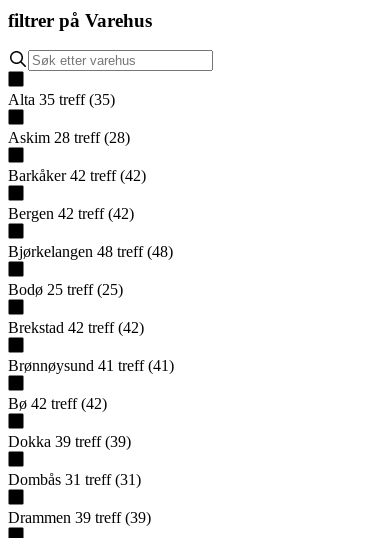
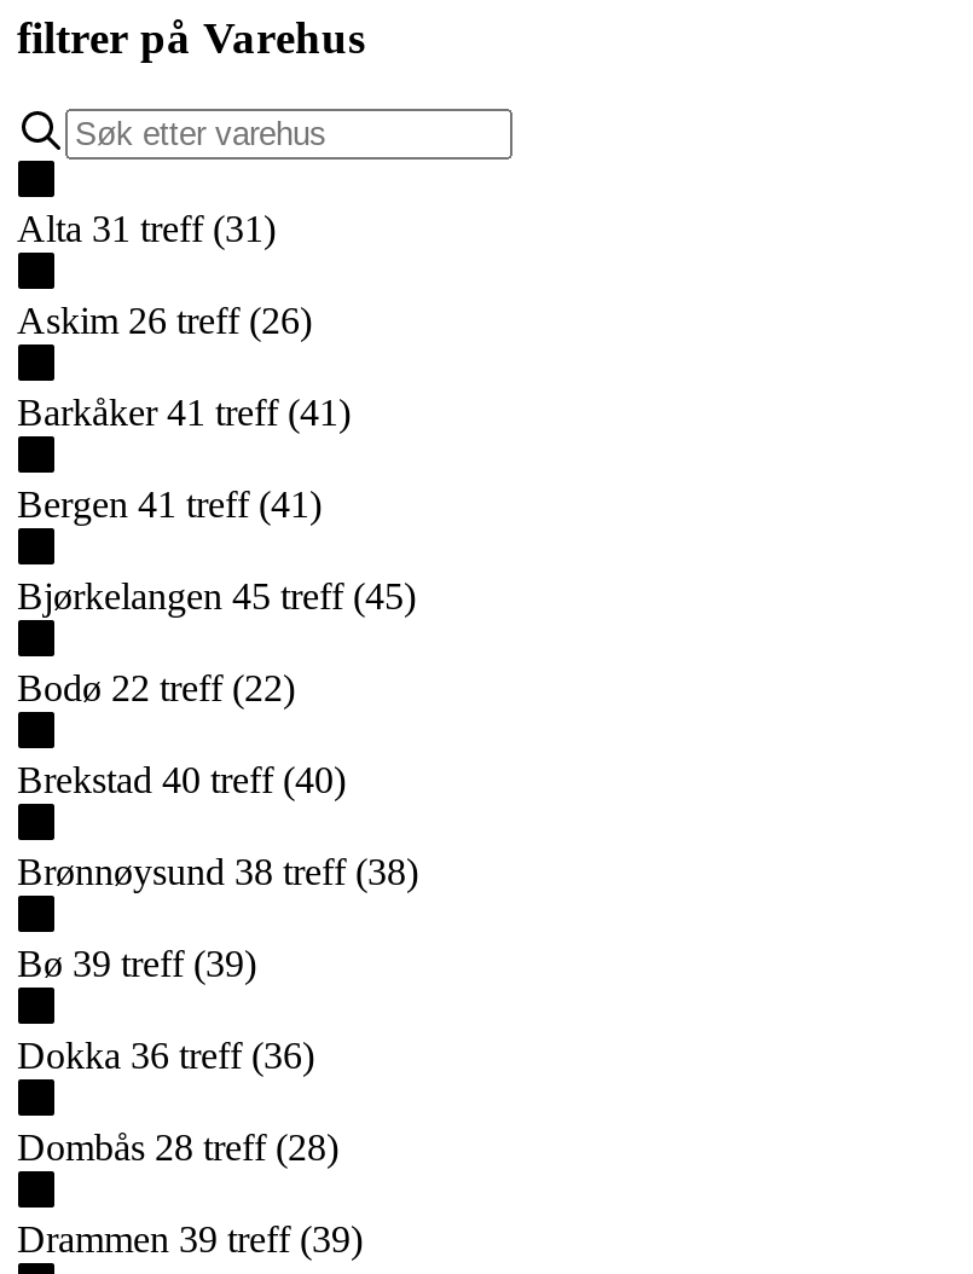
- Alta 35 treff (35)
+ Alta 31 treff (31)

- Askim 28 treff (28)
+ Askim 26 treff (26)

- Barkåker 42 treff (42)
+ Barkåker 41 treff (41)

- Bergen 42 treff (42)
+ Bergen 41 treff (41)

- Bjørkelangen 48 treff (48)
+ Bjørkelangen 45 treff (45)

- Bodø 25 treff (25)
+ Bodø 22 treff (22)

- Brekstad 42 treff (42)
+ Brekstad 40 treff (40)

- Brønnøysund 41 treff (41)
+ Brønnøysund 38 treff (38)

- Bø 42 treff (42)
+ Bø 39 treff (39)

- Dokka 39 treff (39)
+ Dokka 36 treff (36)

- Dombås 31 treff (31)
+ Dombås 28 treff (28)
